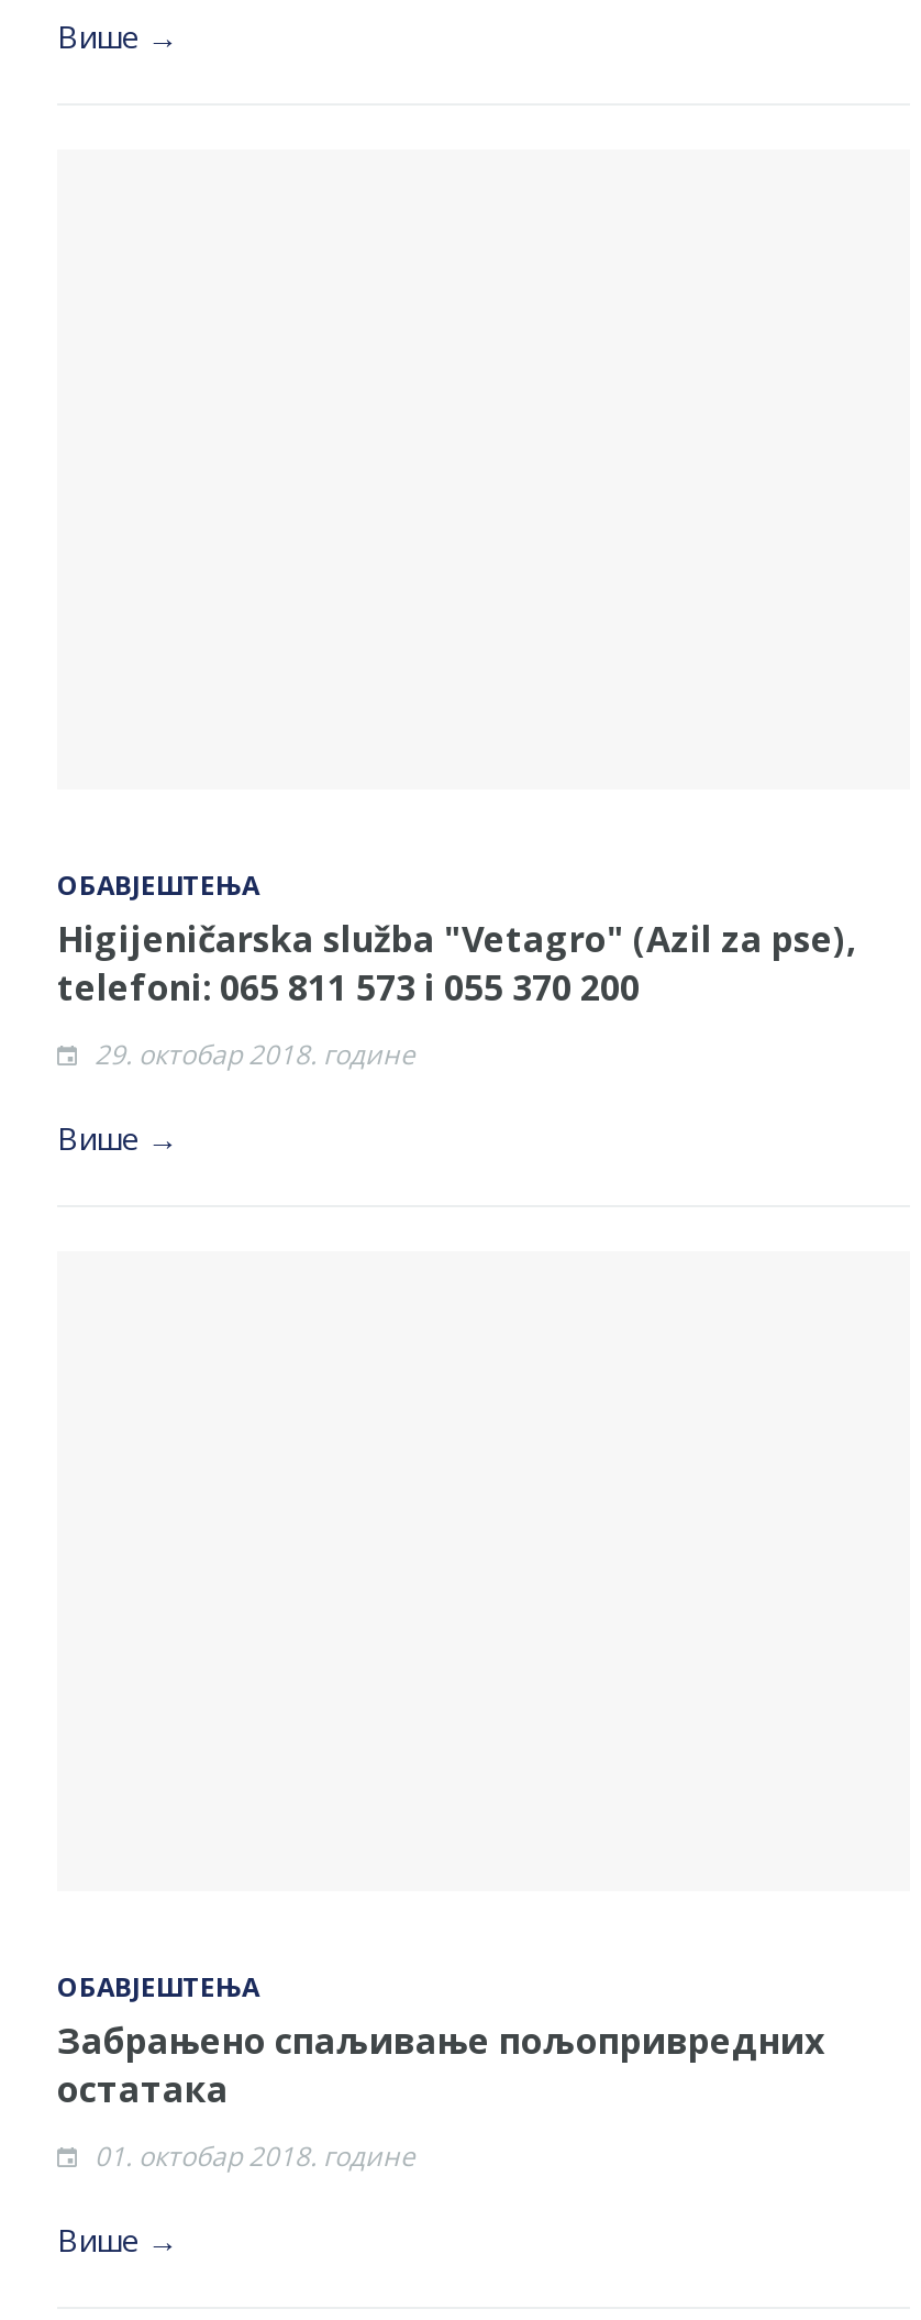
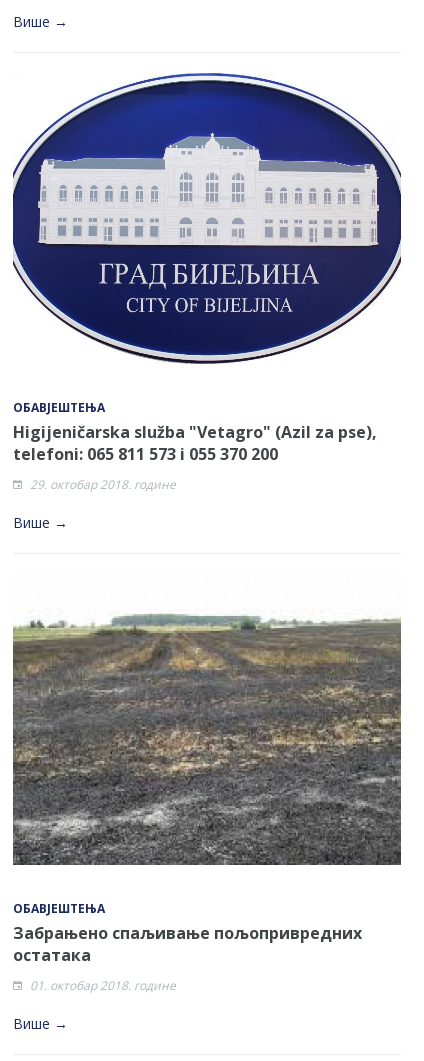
+ [image]

+ [image]
